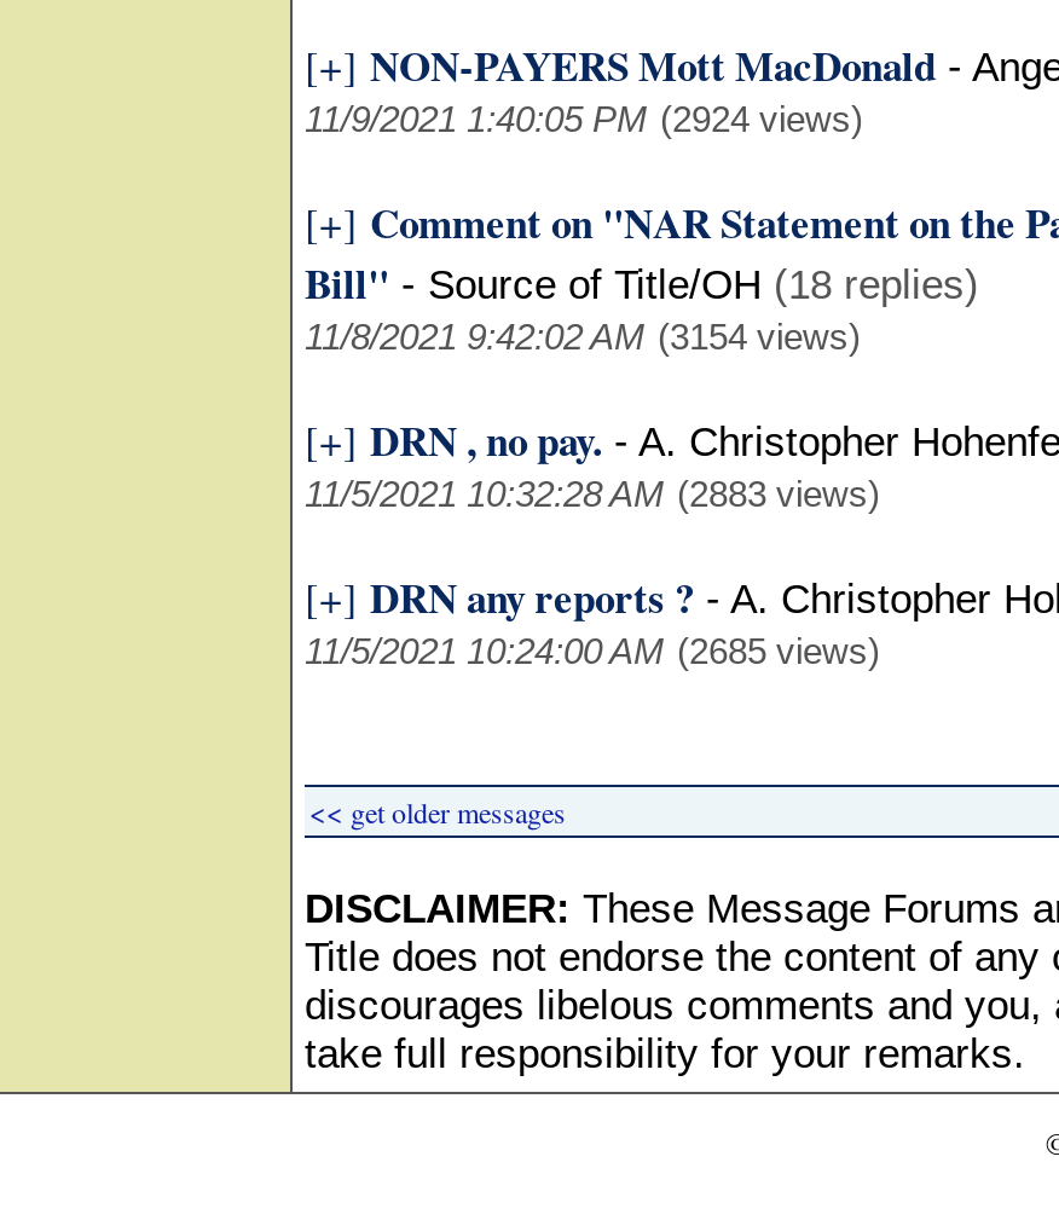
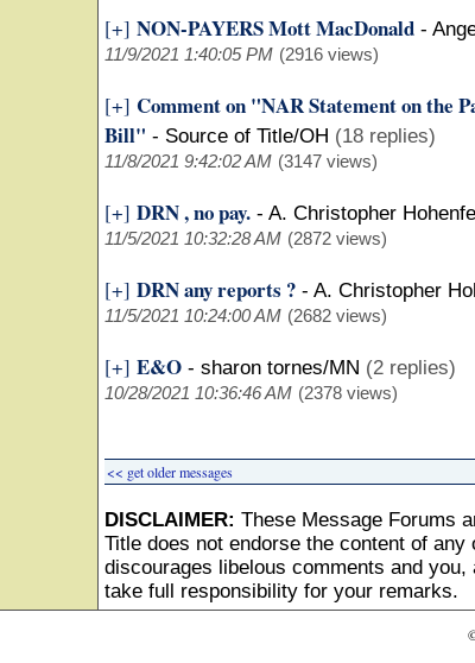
- 11/9/2021 1:40:05 PM (2924 views)
+ 11/9/2021 1:40:05 PM (2916 views)

- 11/8/2021 9:42:02 AM (3154 views)
+ 11/8/2021 9:42:02 AM (3147 views)

- 11/5/2021 10:32:28 AM (2883 views)
+ 11/5/2021 10:32:28 AM (2872 views)

- 11/5/2021 10:24:00 AM (2685 views)
+ 11/5/2021 10:24:00 AM (2682 views)
+ [+] E&O - sharon tornes/MN (2 replies)
+ 10/28/2021 10:36:46 AM (2378 views)
